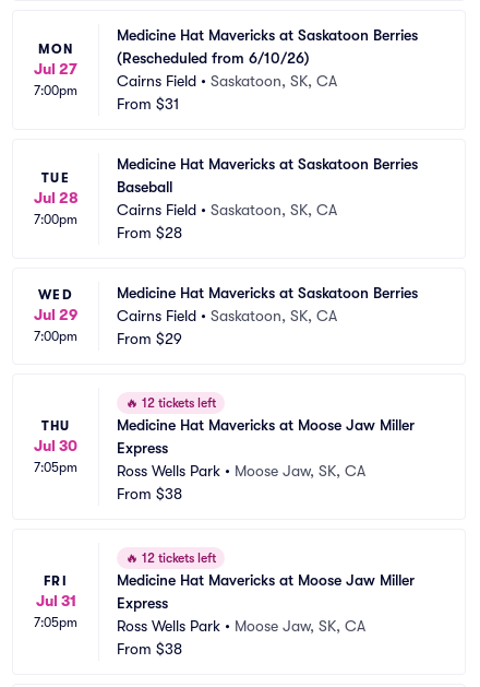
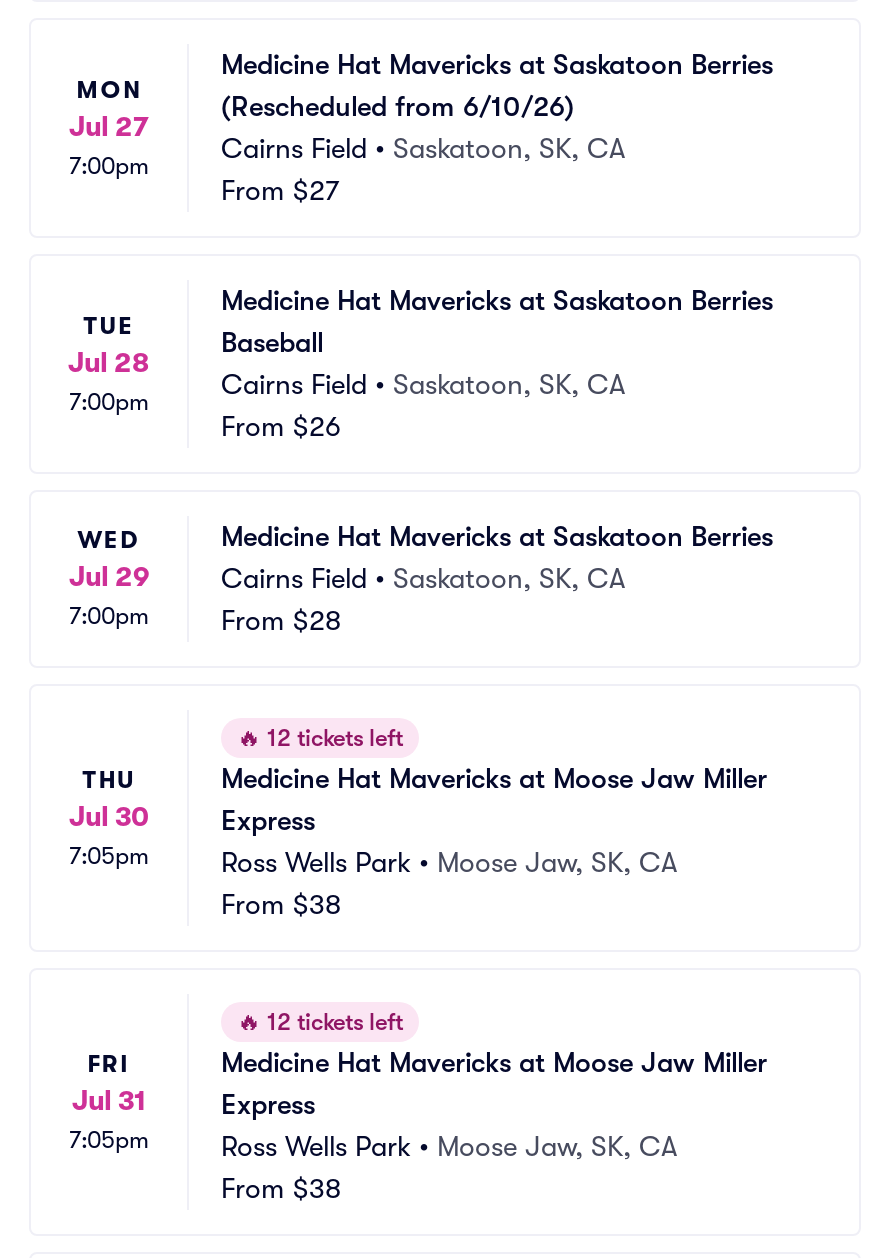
- From $31
+ From $27

- From $28
+ From $26

- From $29
+ From $28
